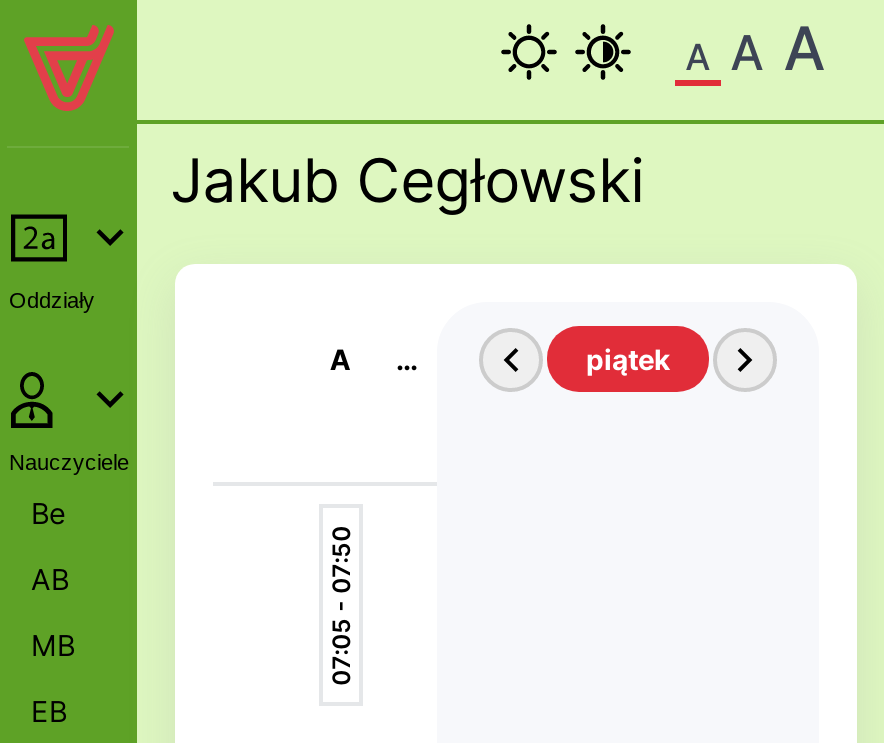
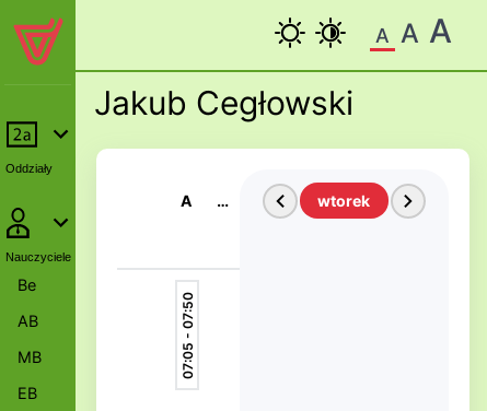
- piątek
+ wtorek
